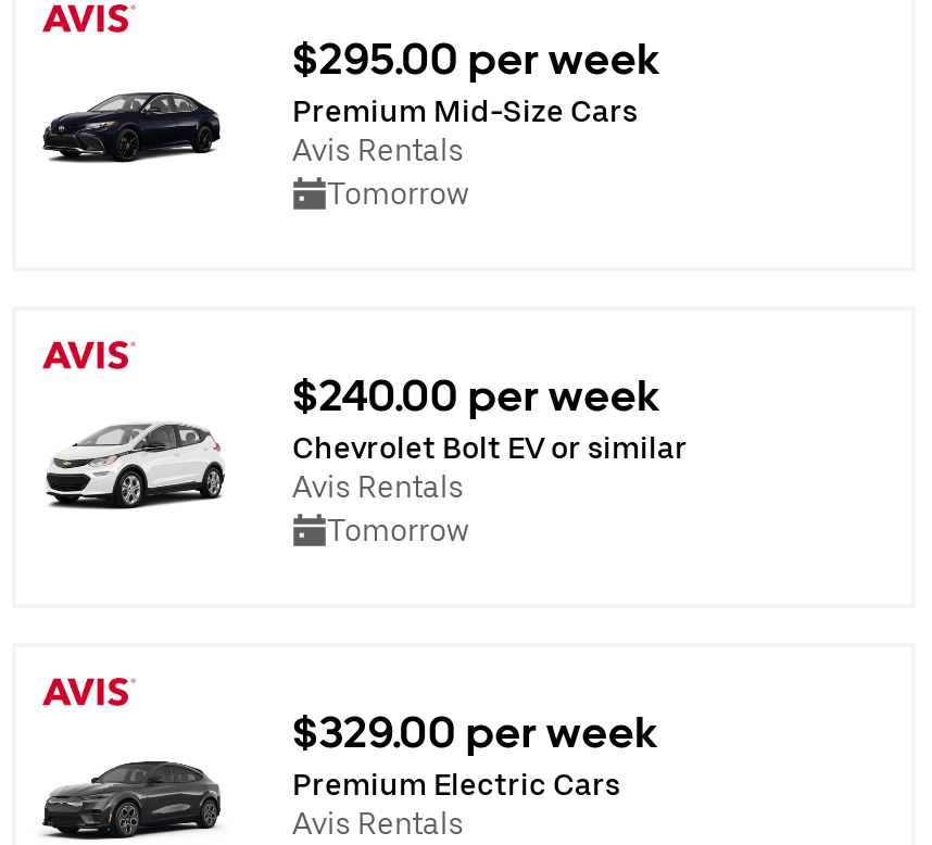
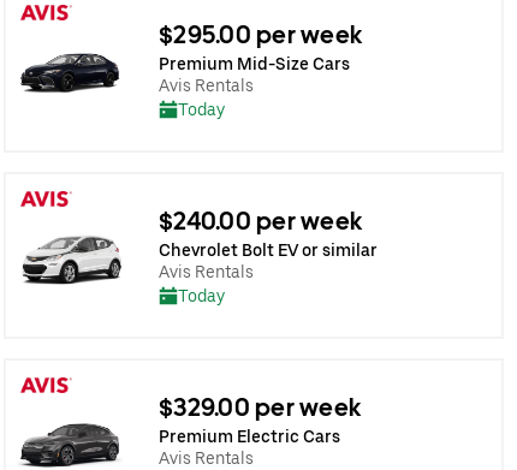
- Tomorrow
+ Today

- Tomorrow
+ Today
